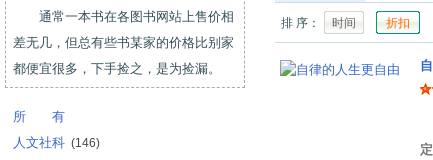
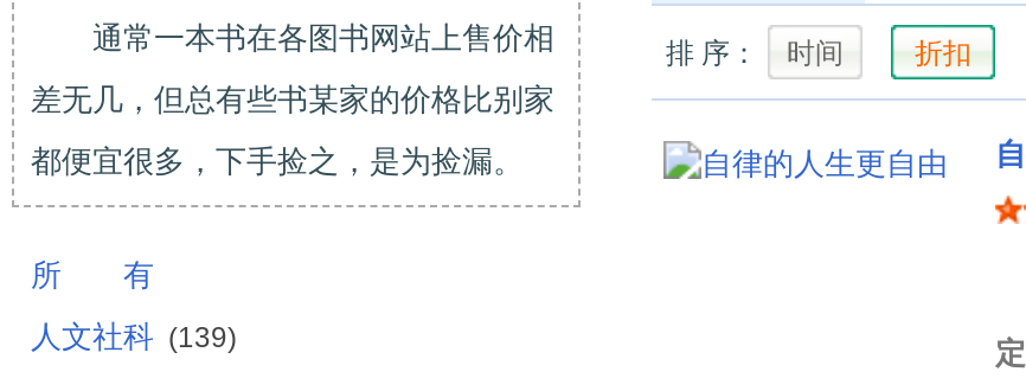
- 人文社科(146)
+ 人文社科(139)
